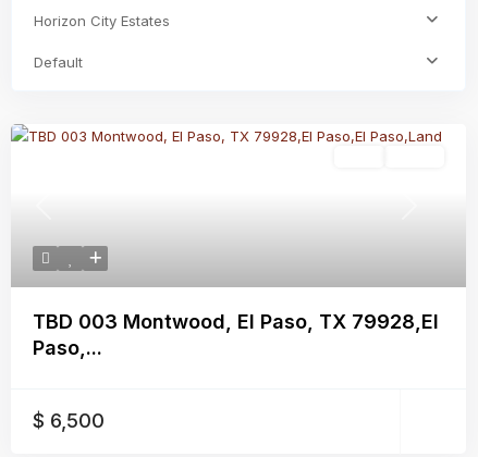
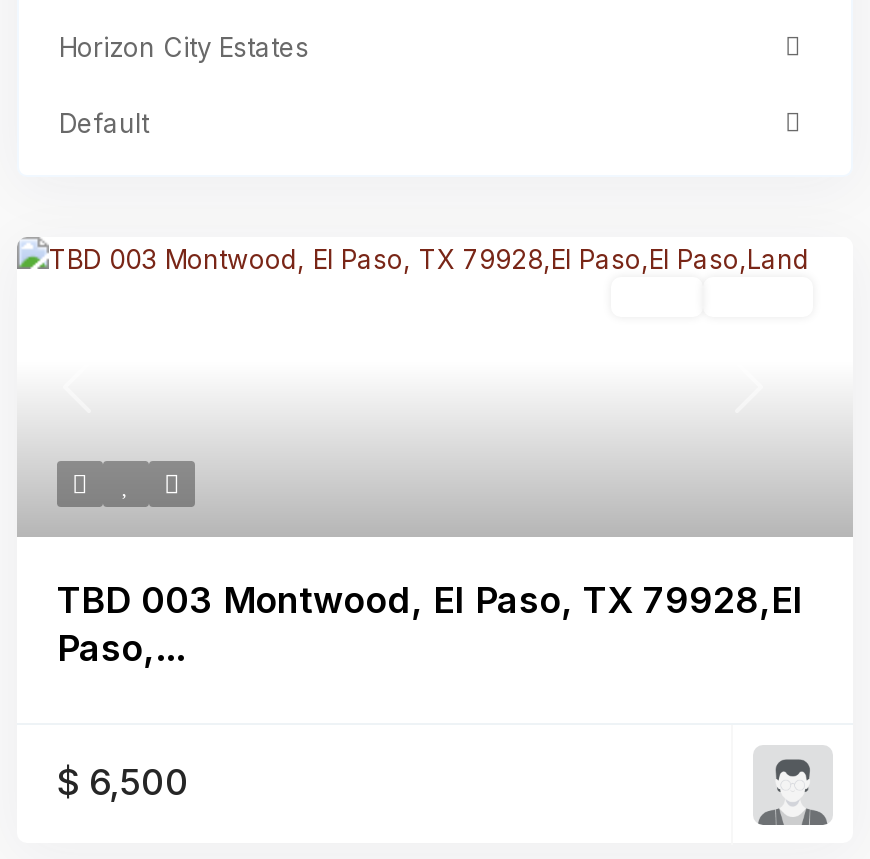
+ [image]
